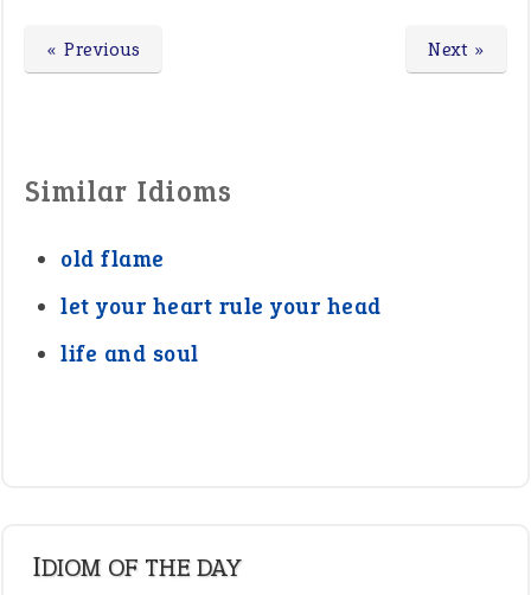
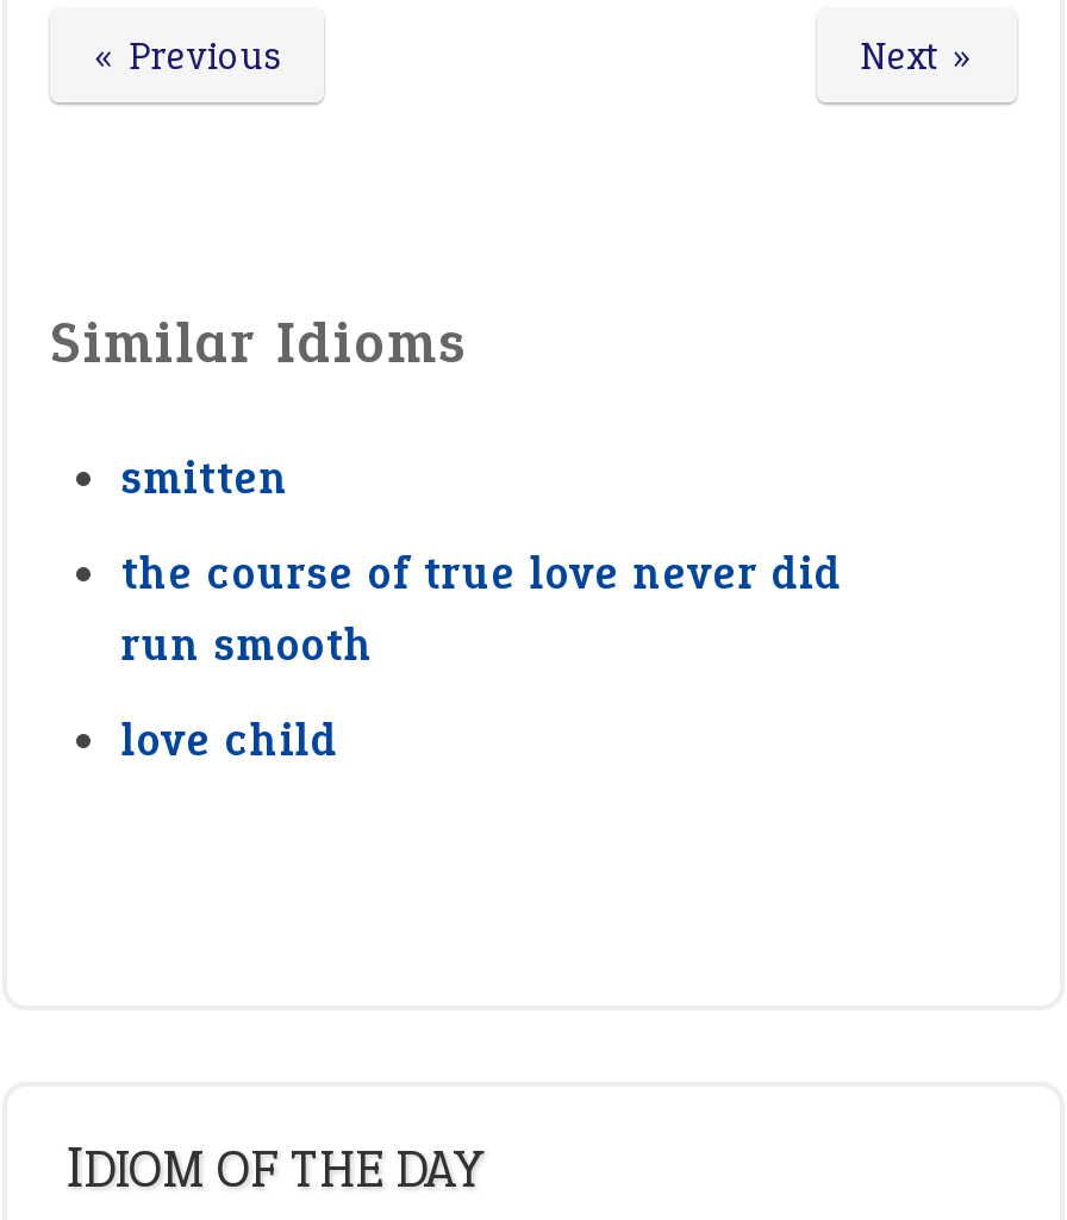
- old flame
+ smitten

- let your heart rule your head
+ the course of true love never did
+ run smooth

- life and soul
+ love child
